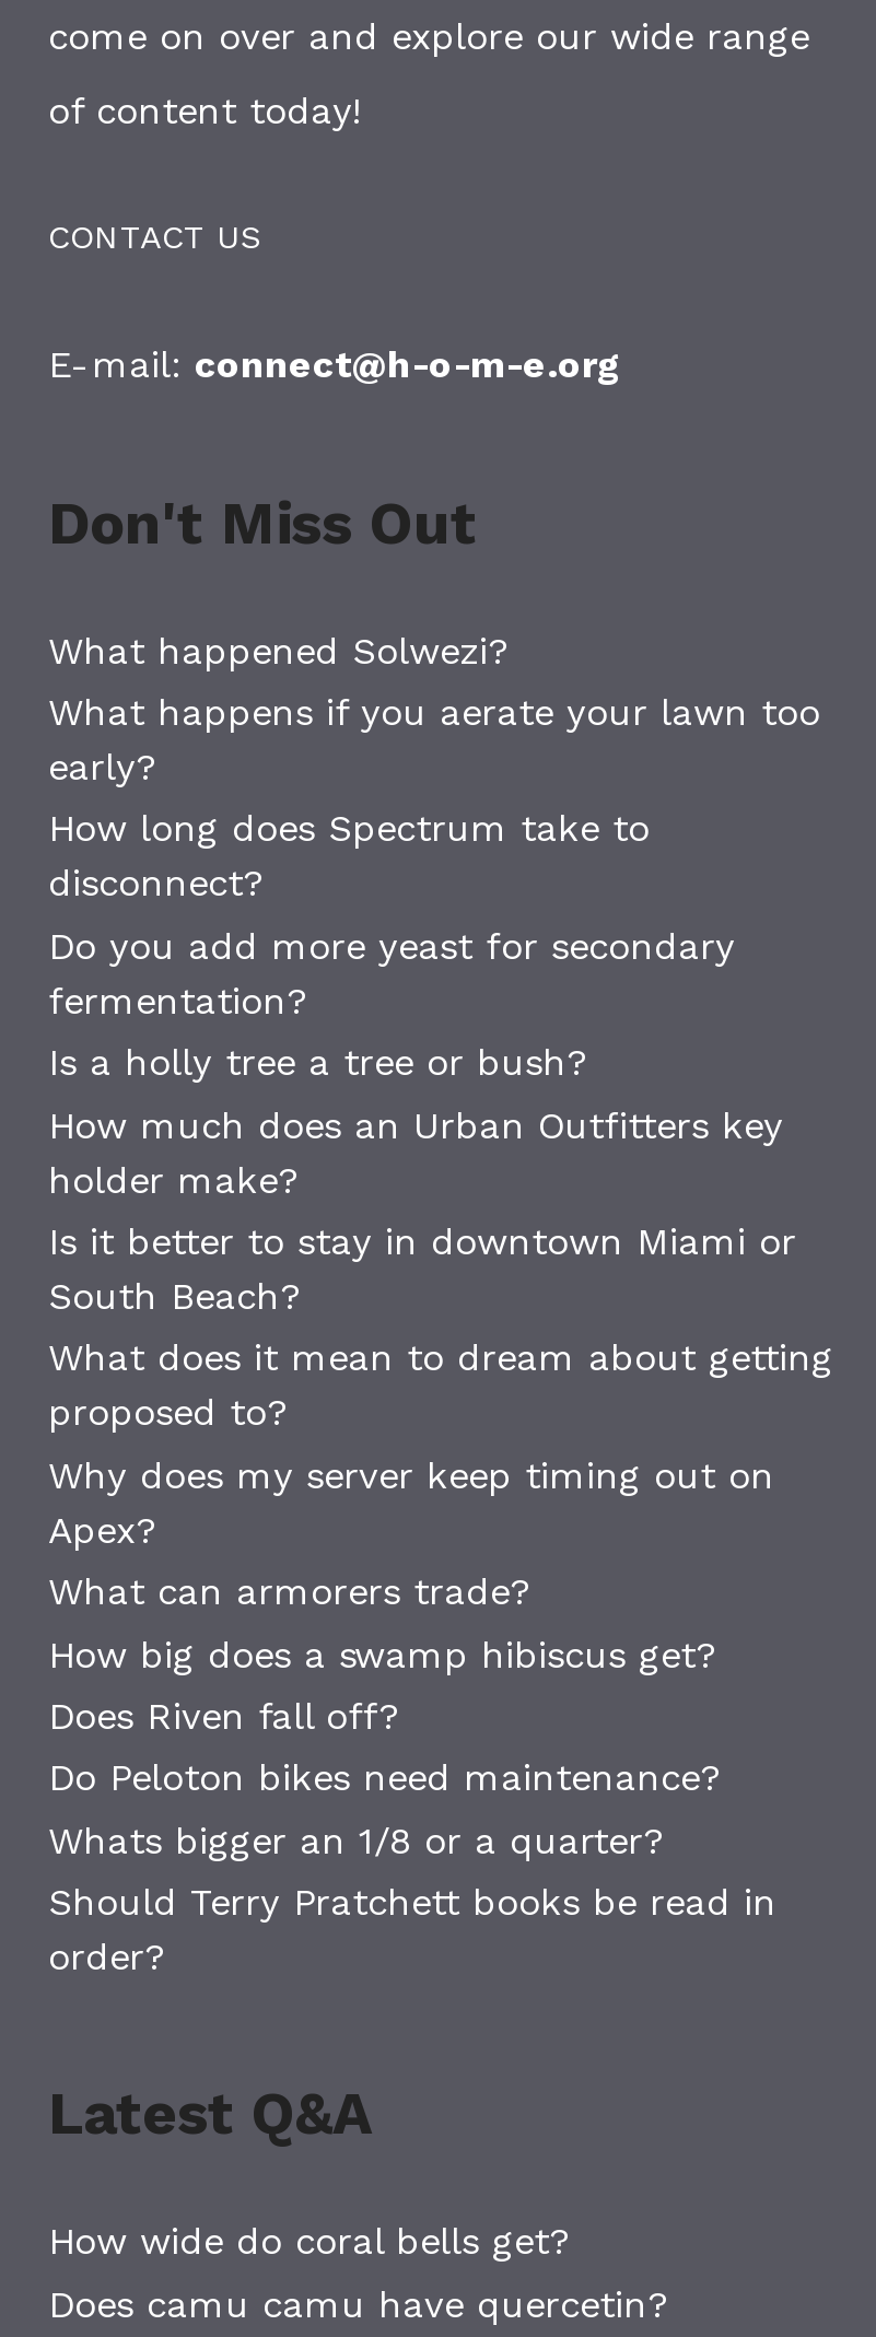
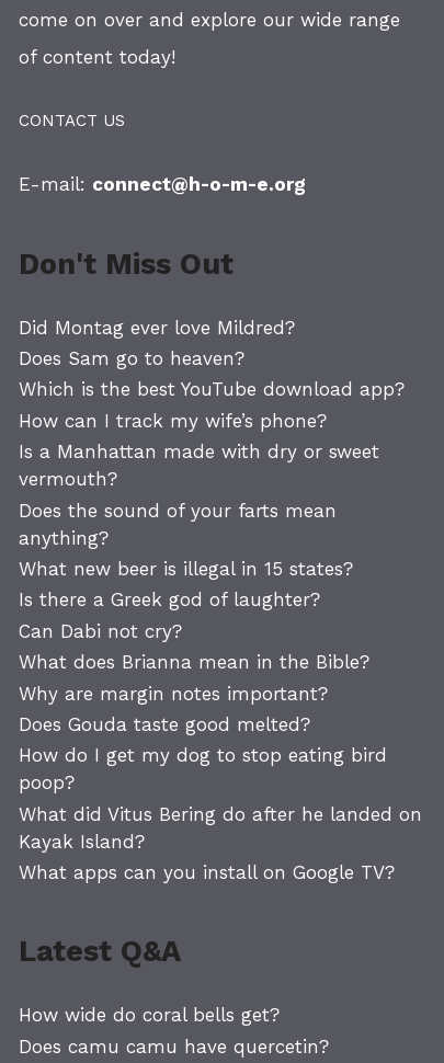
- What happened Solwezi?
- What happens if you aerate your lawn too
- early?
- How long does Spectrum take to
- disconnect?
- Do you add more yeast for secondary
- fermentation?
- Is a holly tree a tree or bush?
- How much does an Urban Outfitters key
- holder make?
- Is it better to stay in downtown Miami or
- South Beach?
- What does it mean to dream about getting
- proposed to?
- Why does my server keep timing out on
- Apex?
- What can armorers trade?
- How big does a swamp hibiscus get?
- Does Riven fall off?
- Do Peloton bikes need maintenance?
- Whats bigger an 1/8 or a quarter?
- Should Terry Pratchett books be read in
- order?
+ Did Montag ever love Mildred?
+ Does Sam go to heaven?
+ Which is the best YouTube download app?
+ How can I track my wife’s phone?
+ Is a Manhattan made with dry or sweet
+ vermouth?
+ Does the sound of your farts mean
+ anything?
+ What new beer is illegal in 15 states?
+ Is there a Greek god of laughter?
+ Can Dabi not cry?
+ What does Brianna mean in the Bible?
+ Why are margin notes important?
+ Does Gouda taste good melted?
+ How do I get my dog to stop eating bird
+ poop?
+ What did Vitus Bering do after he landed on
+ Kayak Island?
+ What apps can you install on Google TV?
